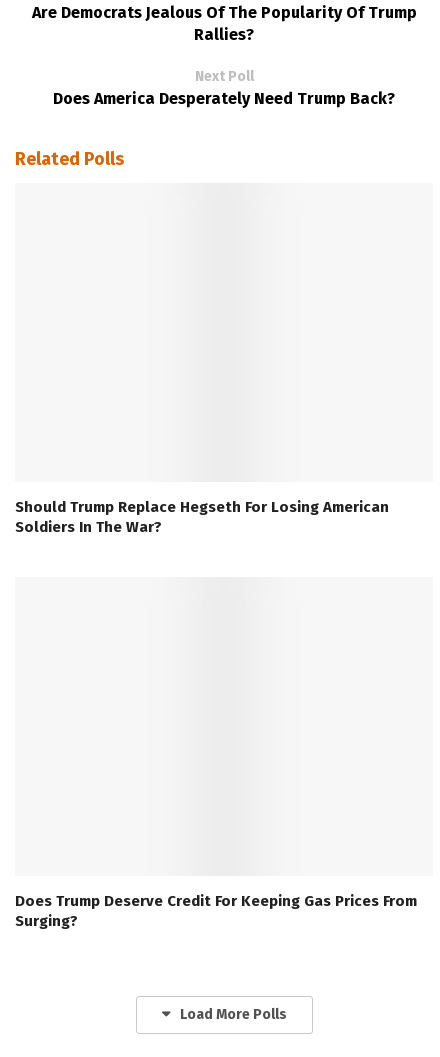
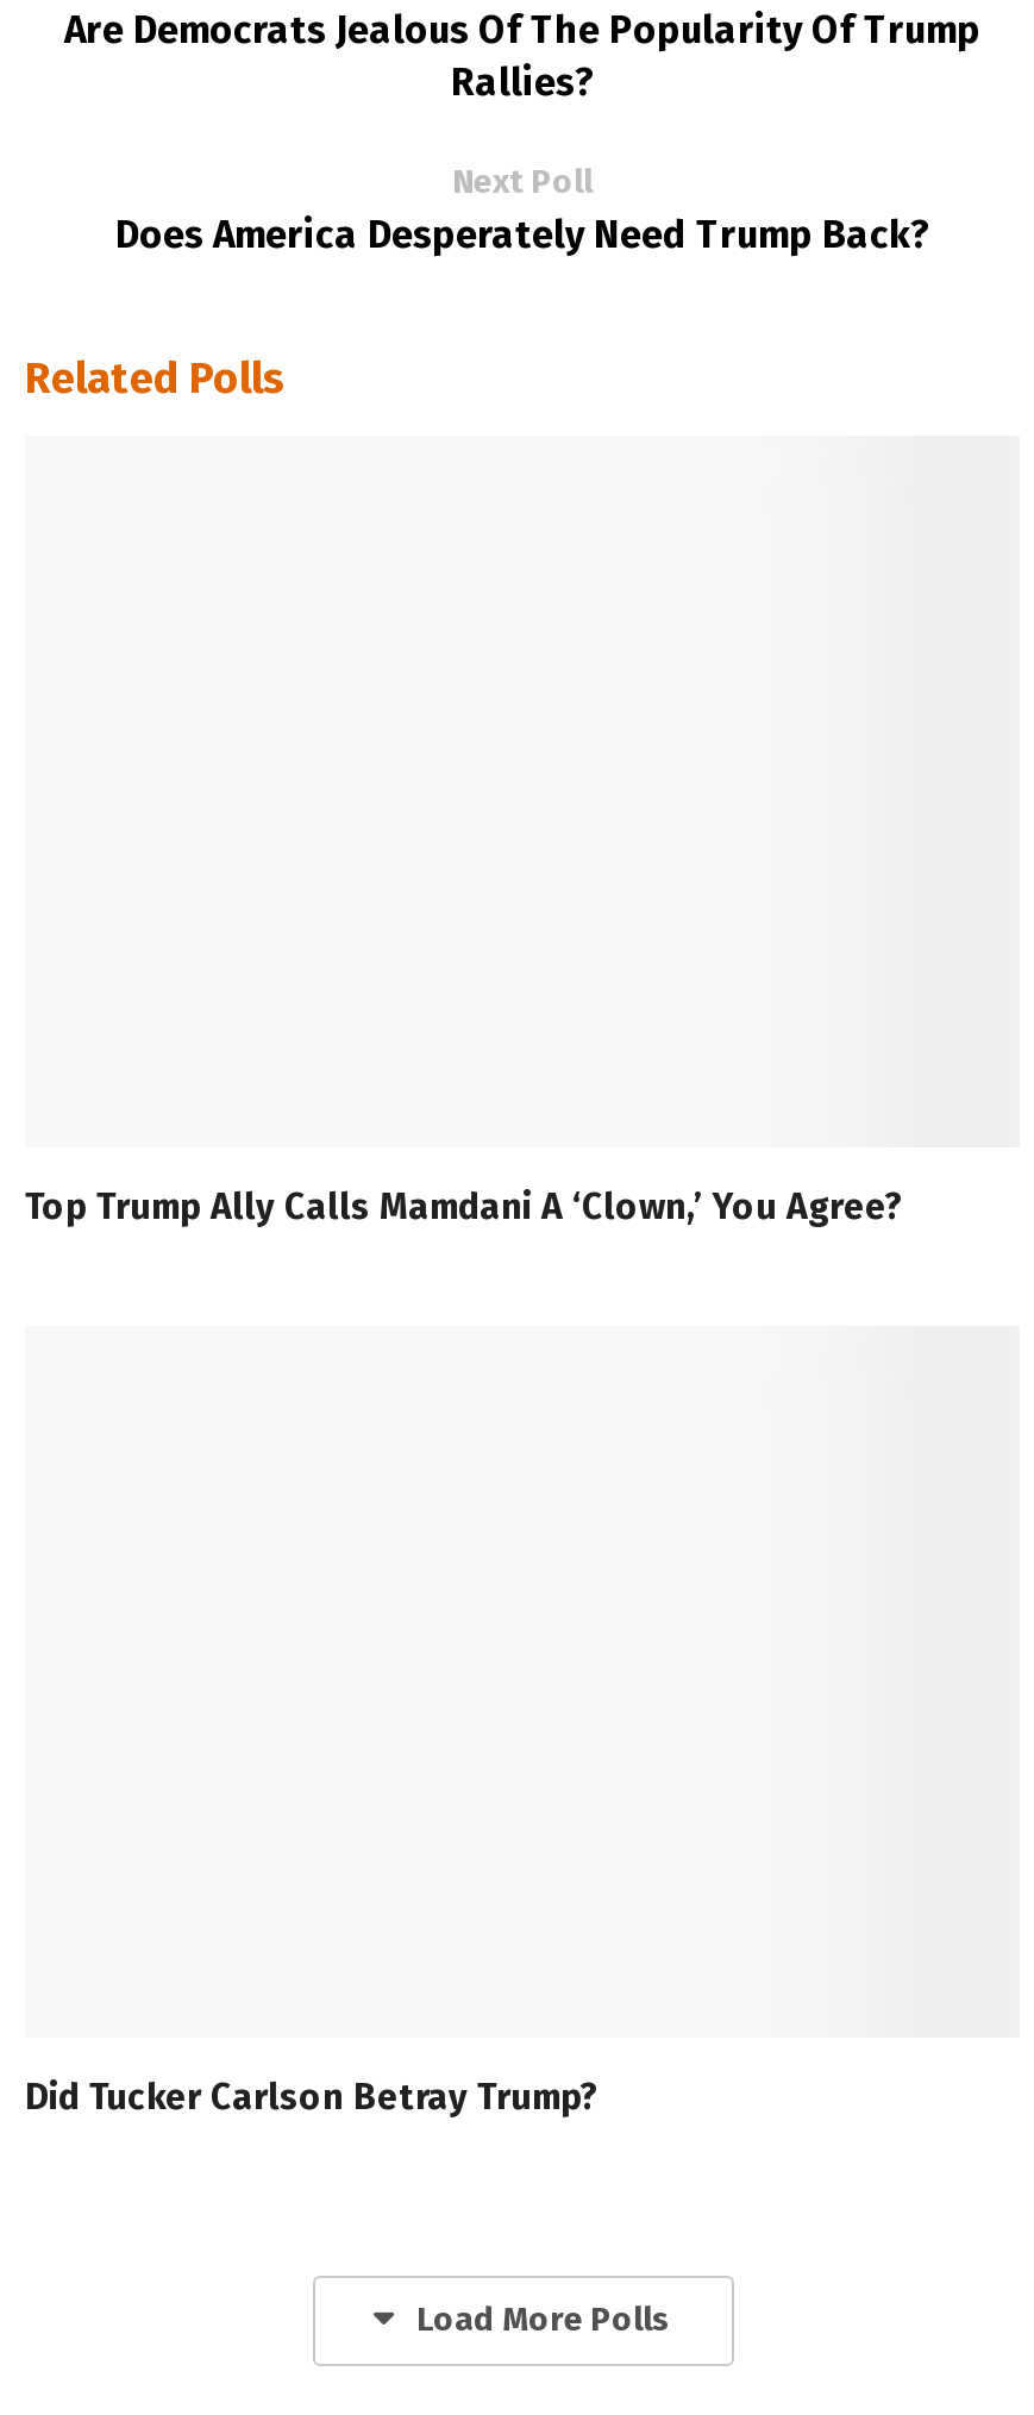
- Should Trump Replace Hegseth For Losing American
- Soldiers In The War?
+ Top Trump Ally Calls Mamdani A ‘Clown,’ You Agree?

- Does Trump Deserve Credit For Keeping Gas Prices From
- Surging?
+ Did Tucker Carlson Betray Trump?
